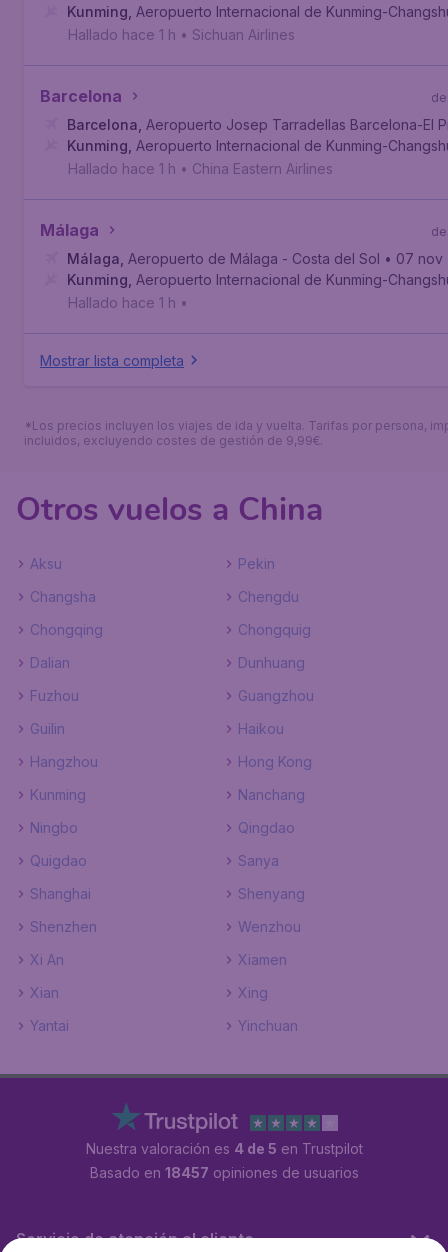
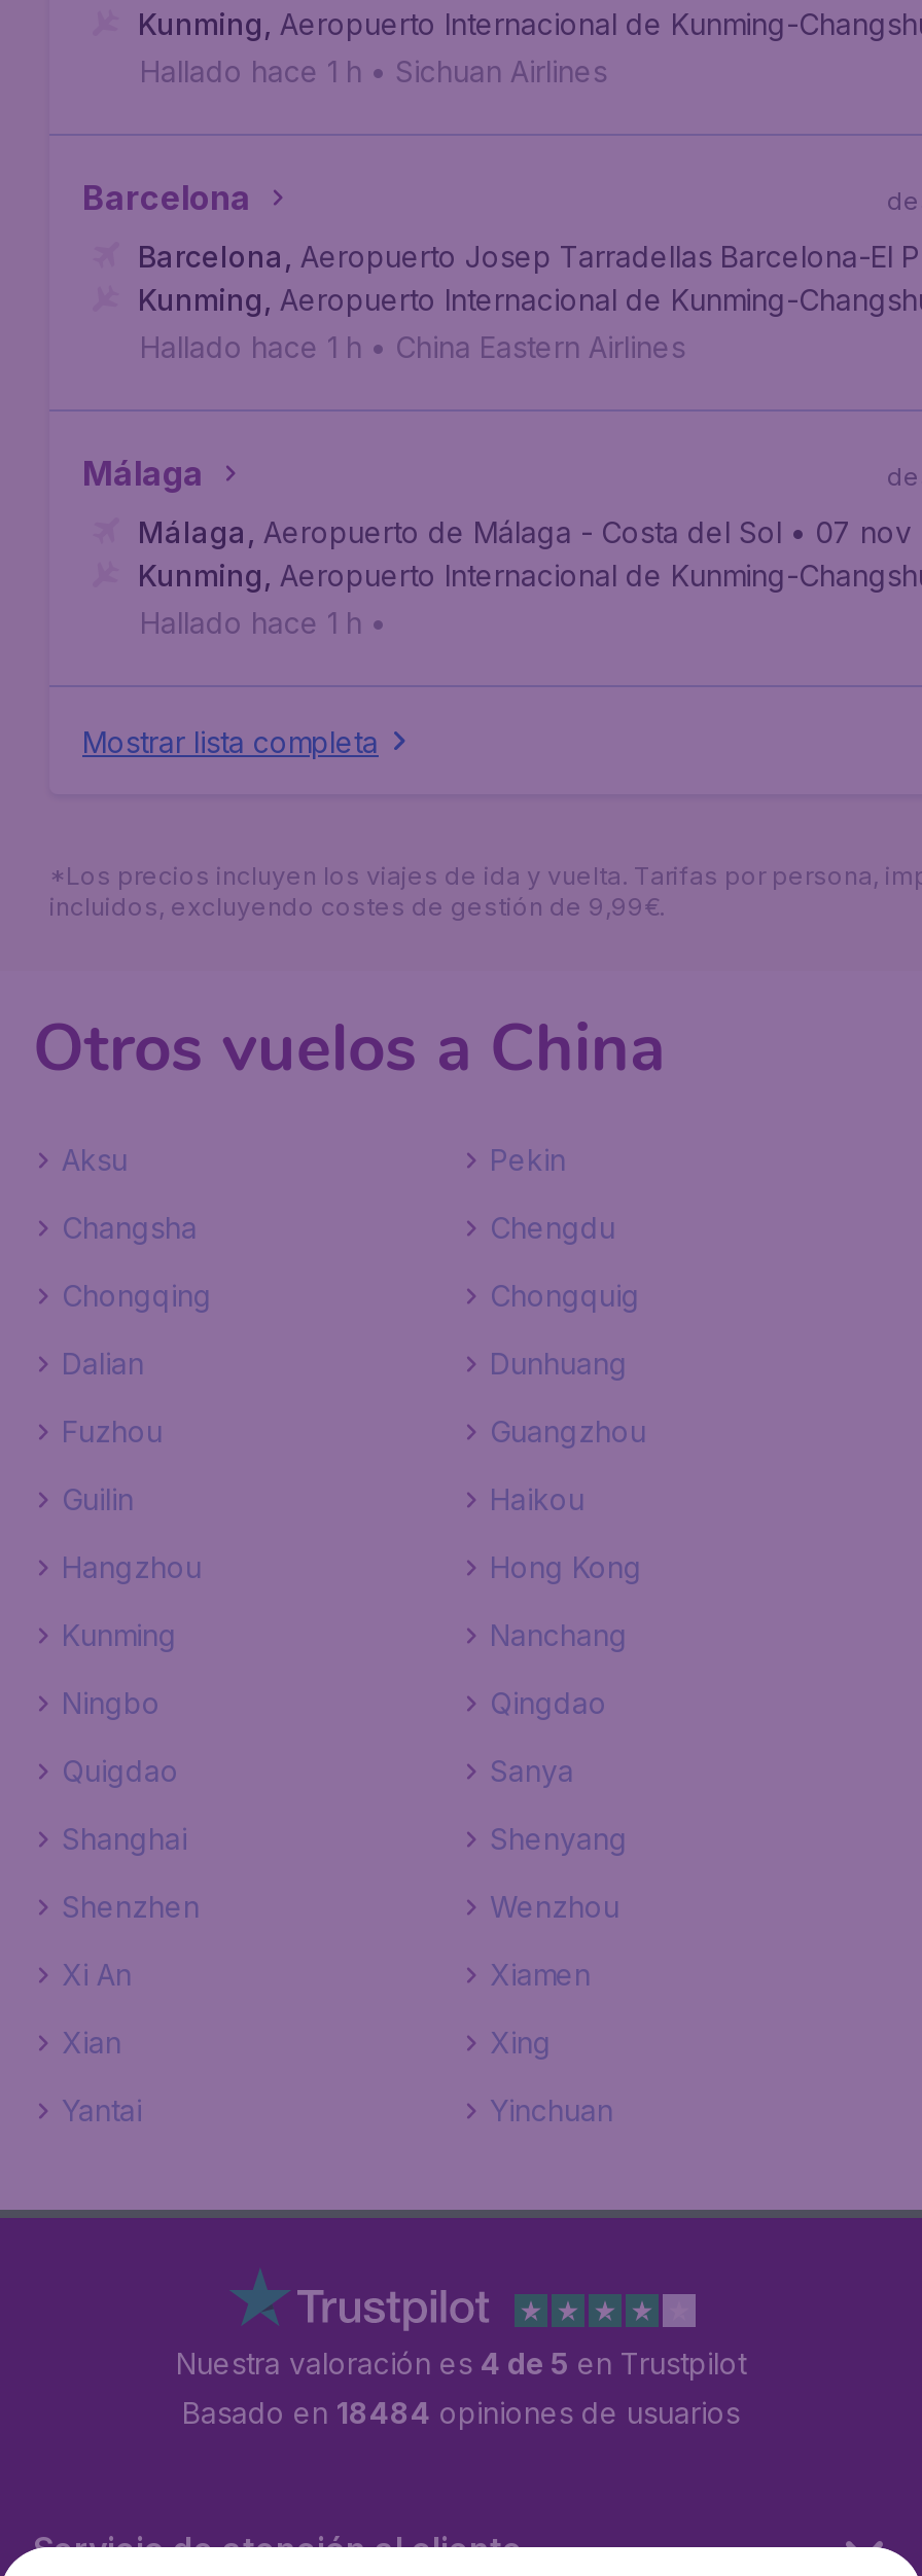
- Basado en 18457 opiniones de usuarios
+ Basado en 18484 opiniones de usuarios
